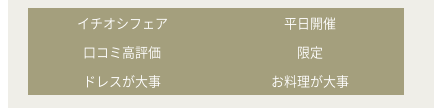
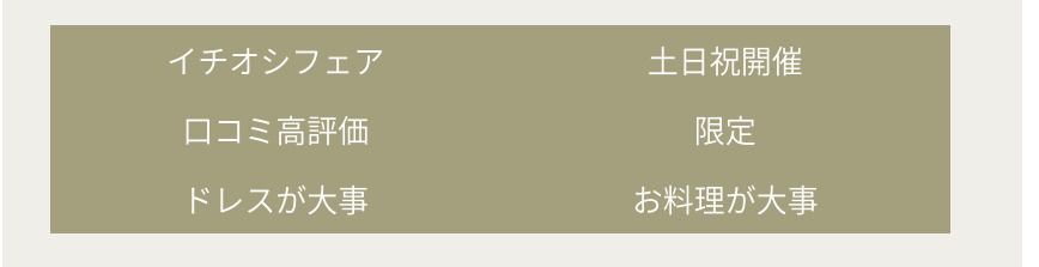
- 平日開催
+ 土日祝開催
